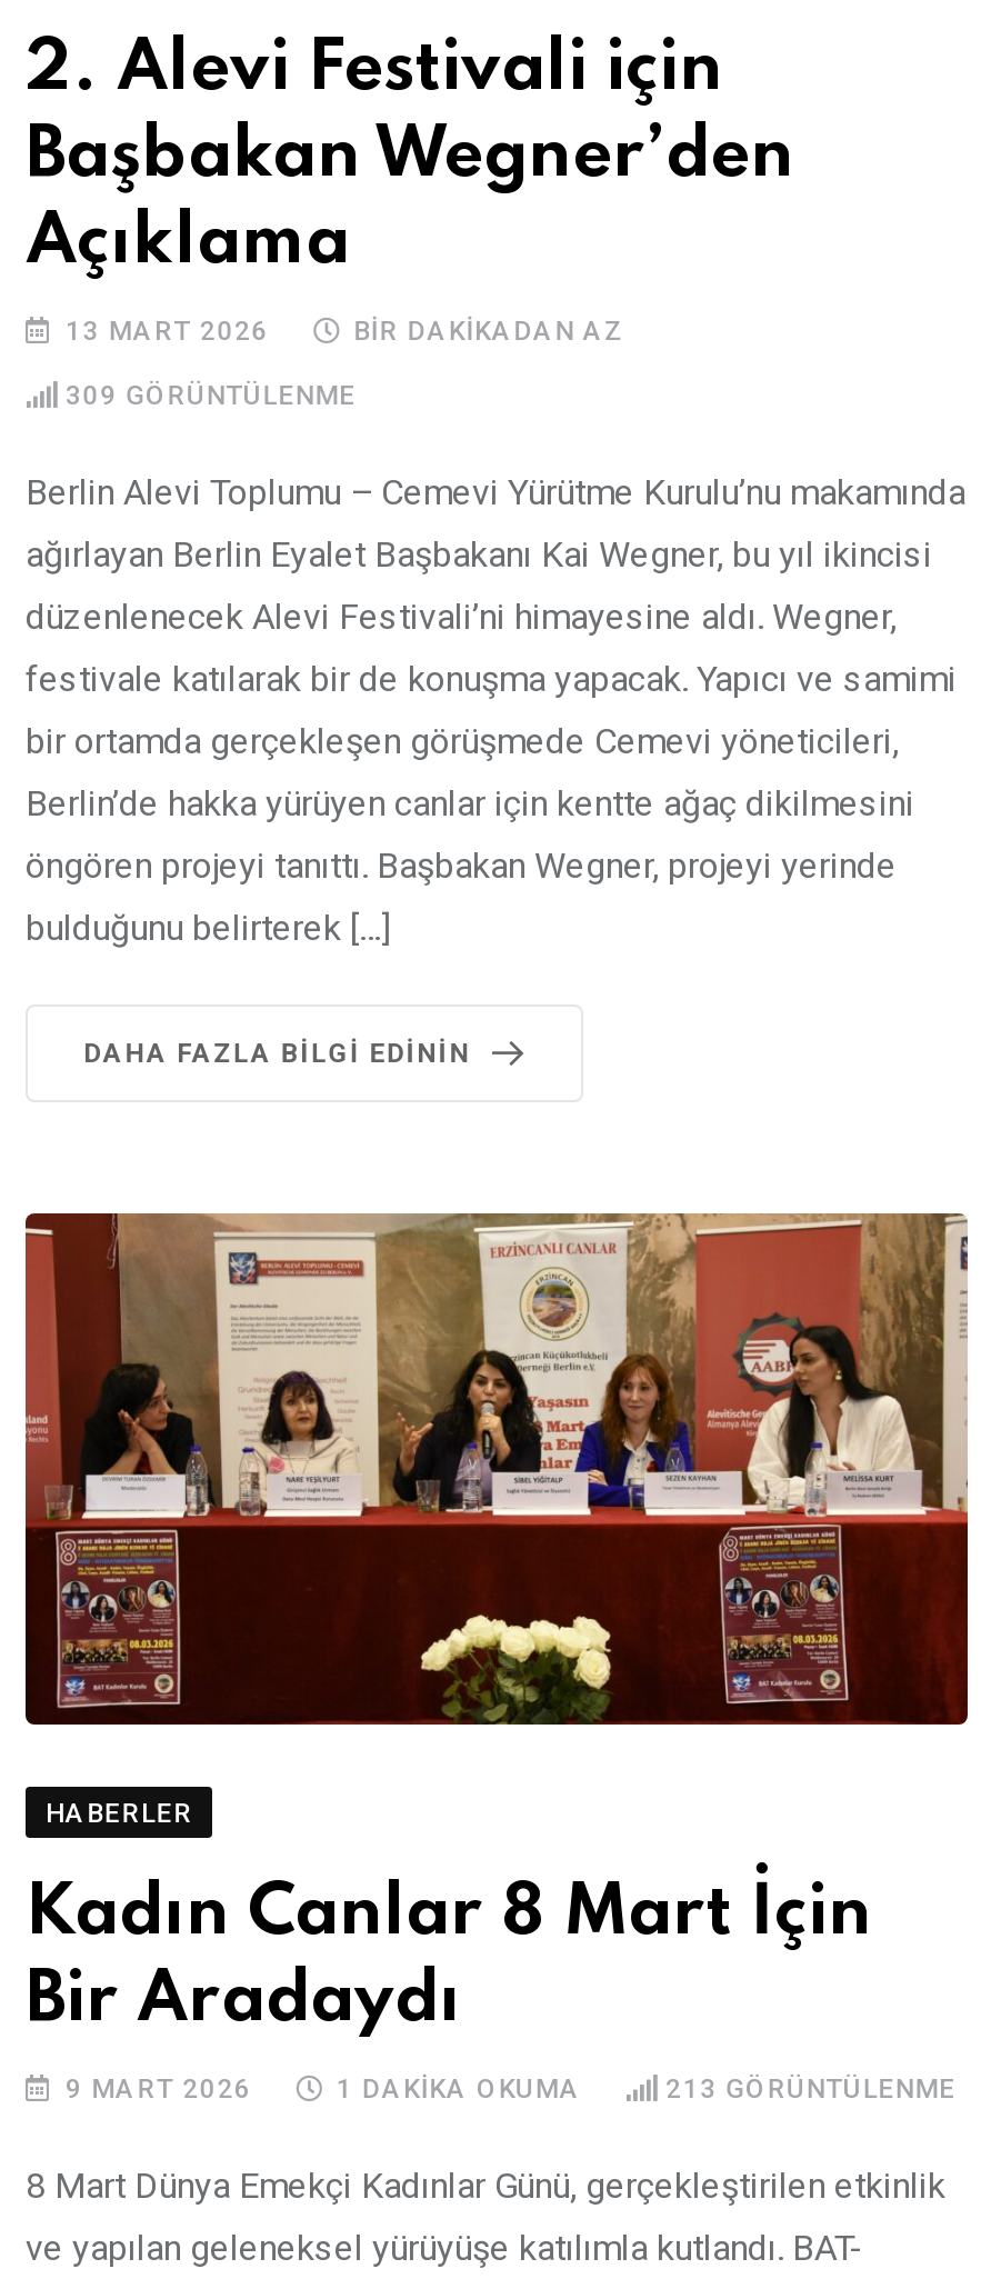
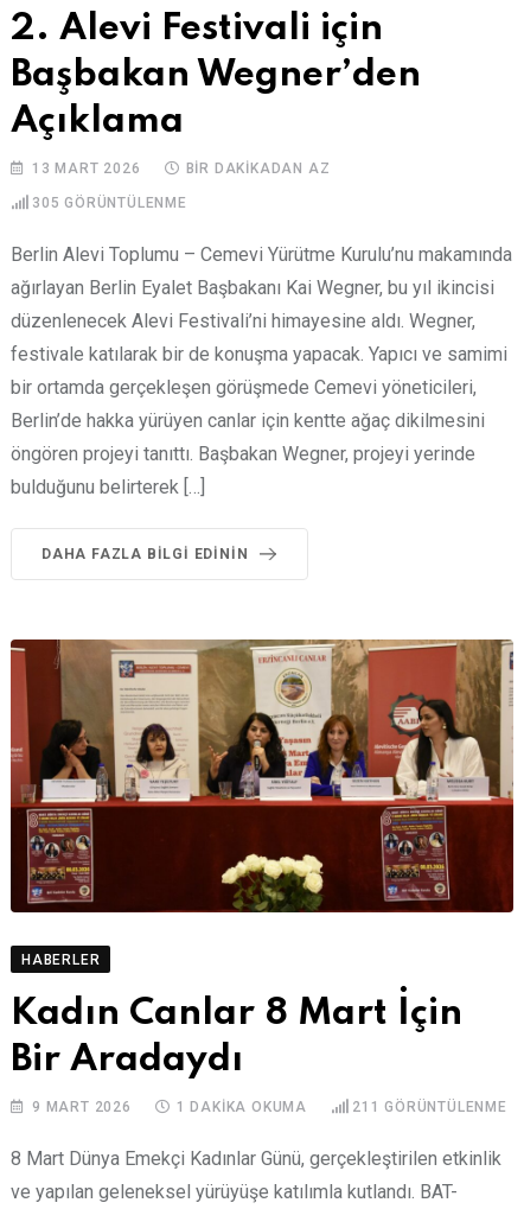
- 309 GÖRÜNTÜLENME
+ 305 GÖRÜNTÜLENME

- 213 GÖRÜNTÜLENME
+ 211 GÖRÜNTÜLENME
